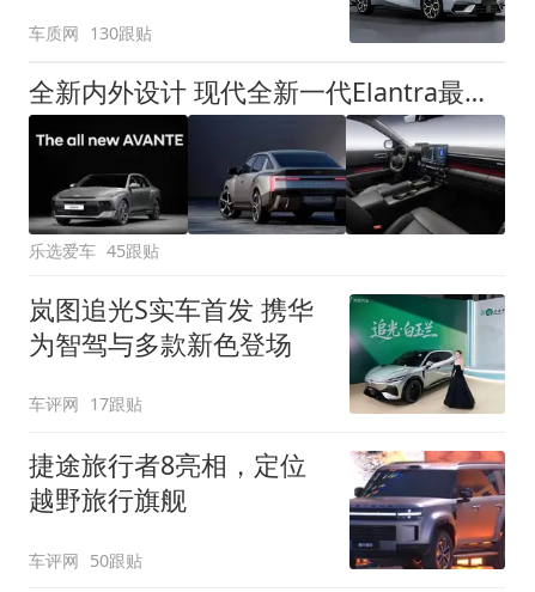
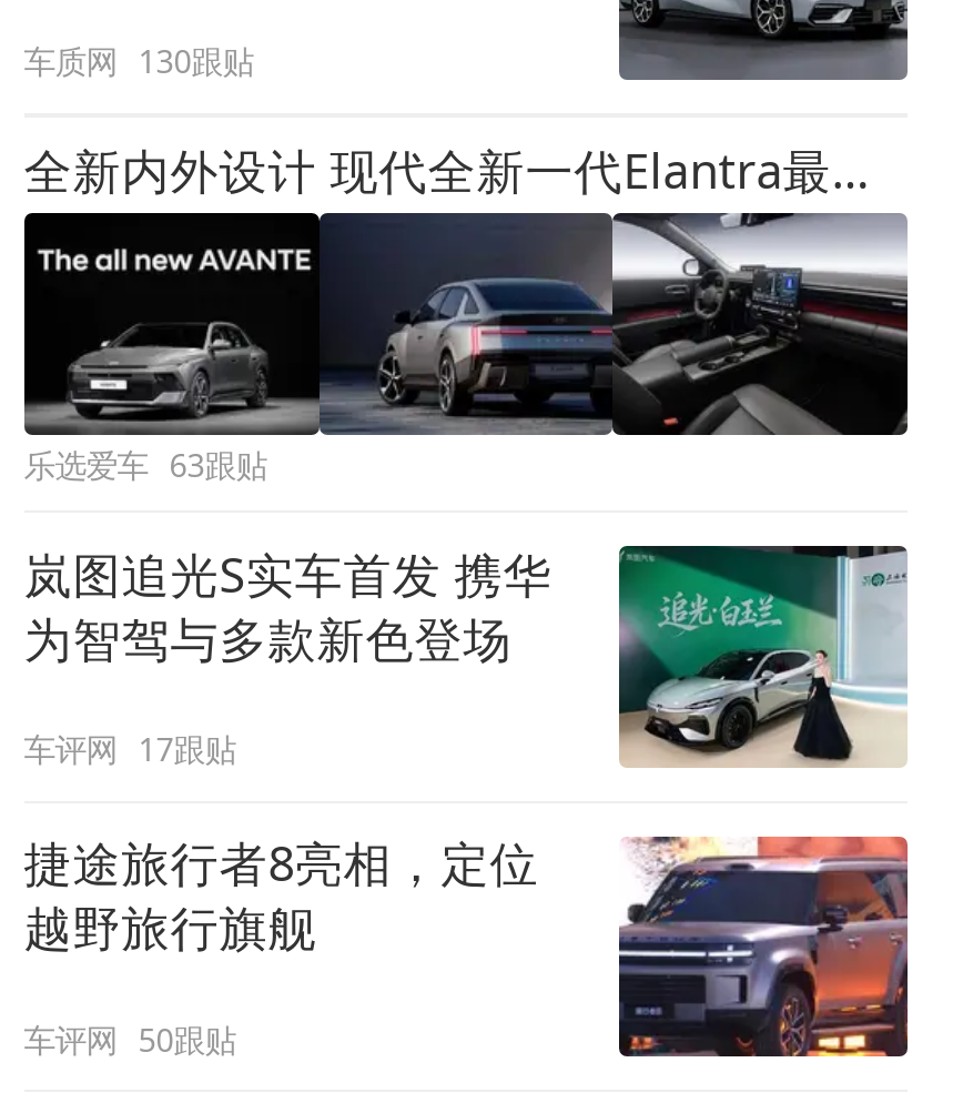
- 乐选爱车 45跟贴
+ 乐选爱车 63跟贴
